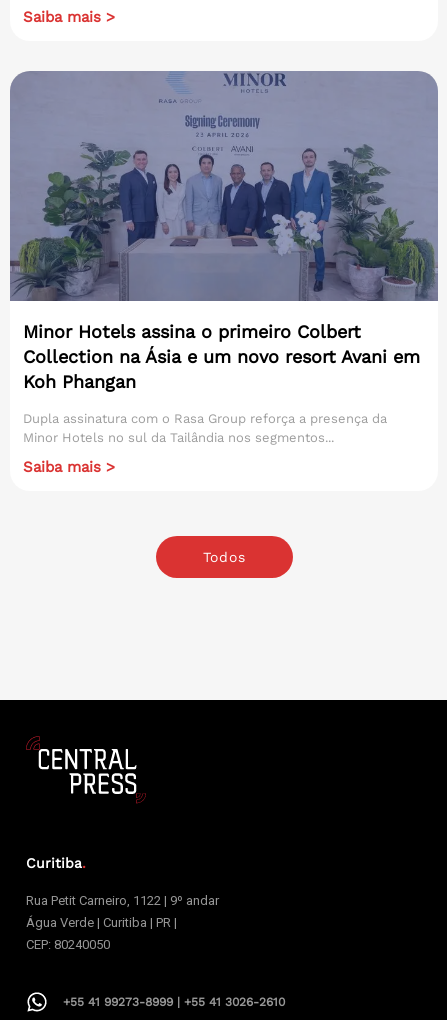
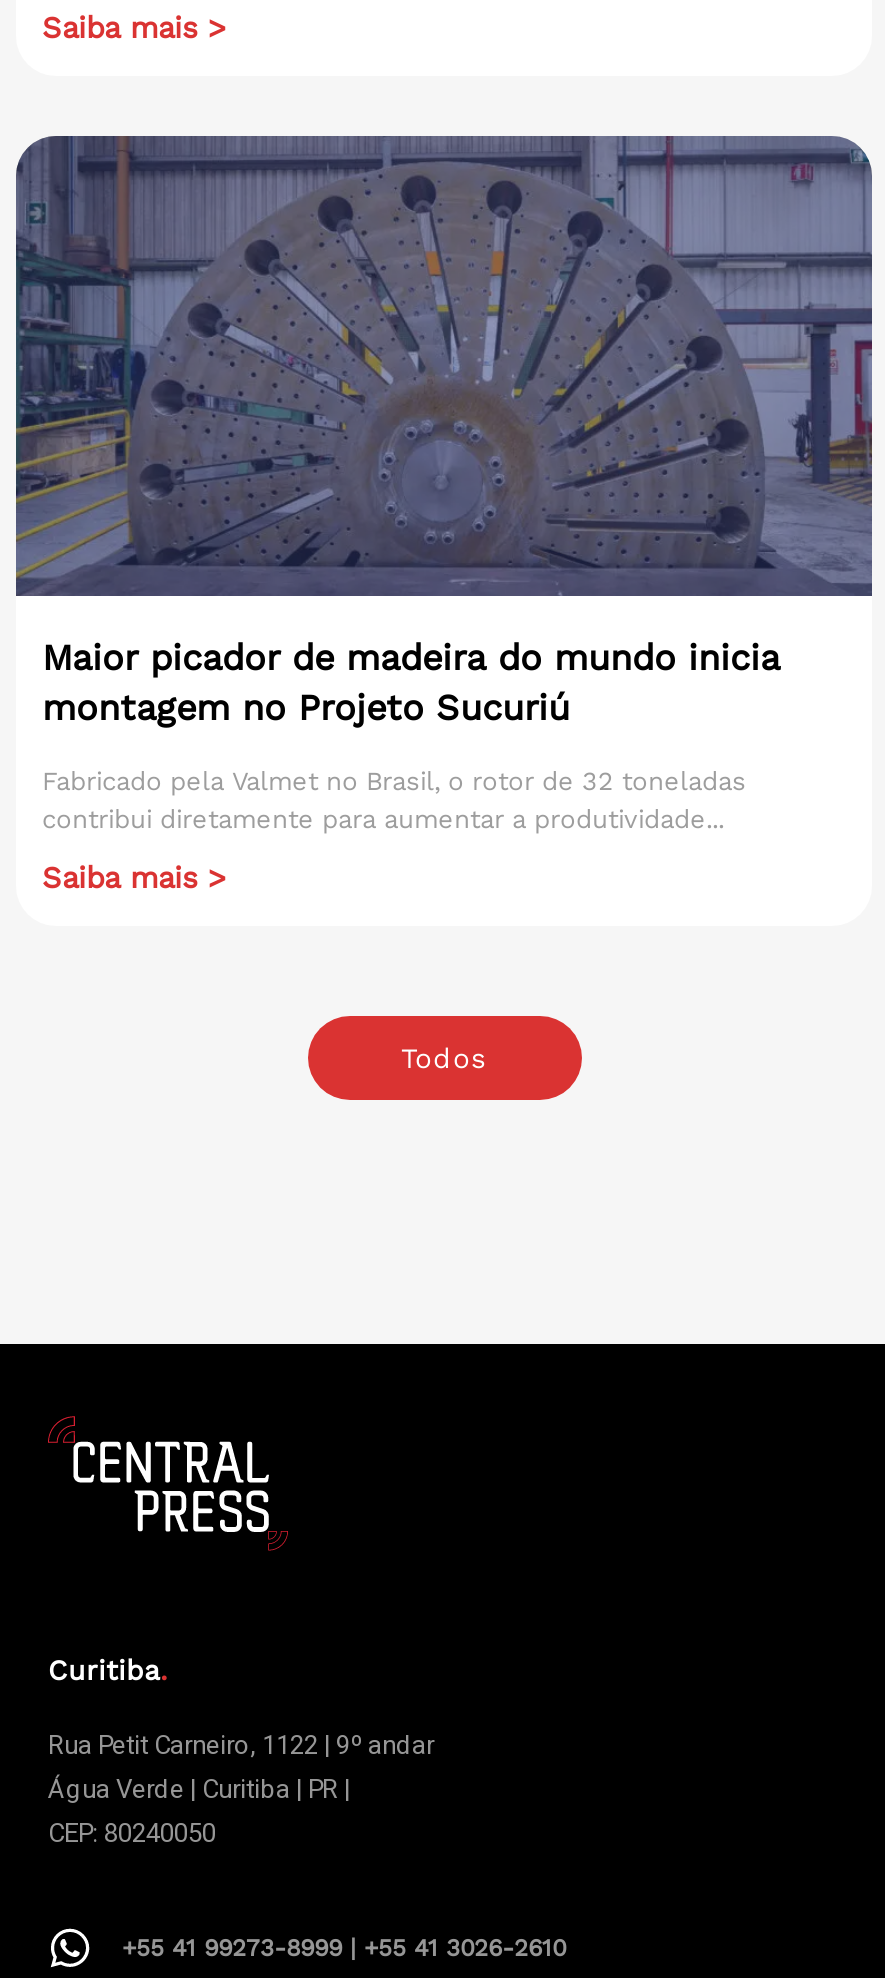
- [image]
- Minor Hotels assina o primeiro Colbert
- Collection na Ásia e um novo resort Avani em
- Koh Phangan
+ [image]
+ Maior picador de madeira do mundo inicia
+ montagem no Projeto Sucuriú

- Dupla assinatura com o Rasa Group reforça a presença da
- Minor Hotels no sul da Tailândia nos segmentos...
+ Fabricado pela Valmet no Brasil, o rotor de 32 toneladas
+ contribui diretamente para aumentar a produtividade...
